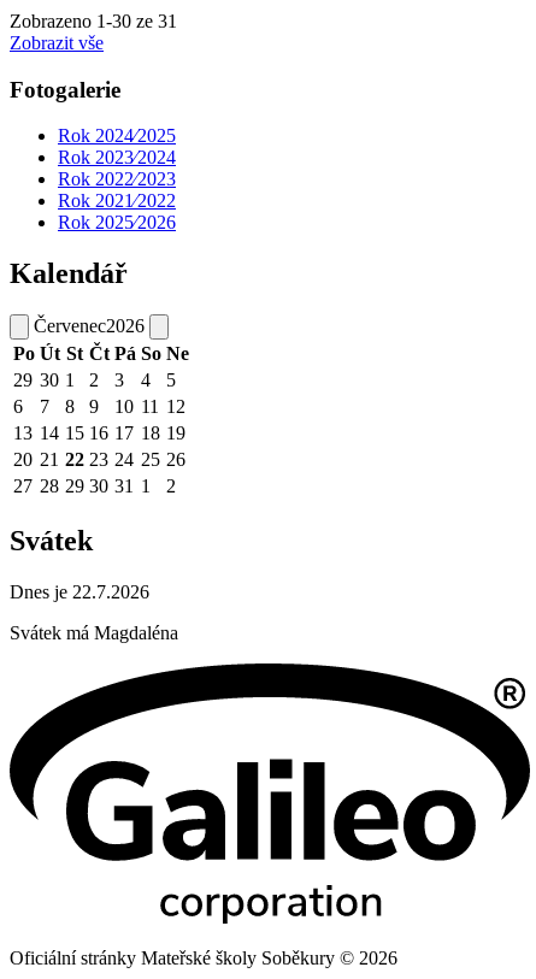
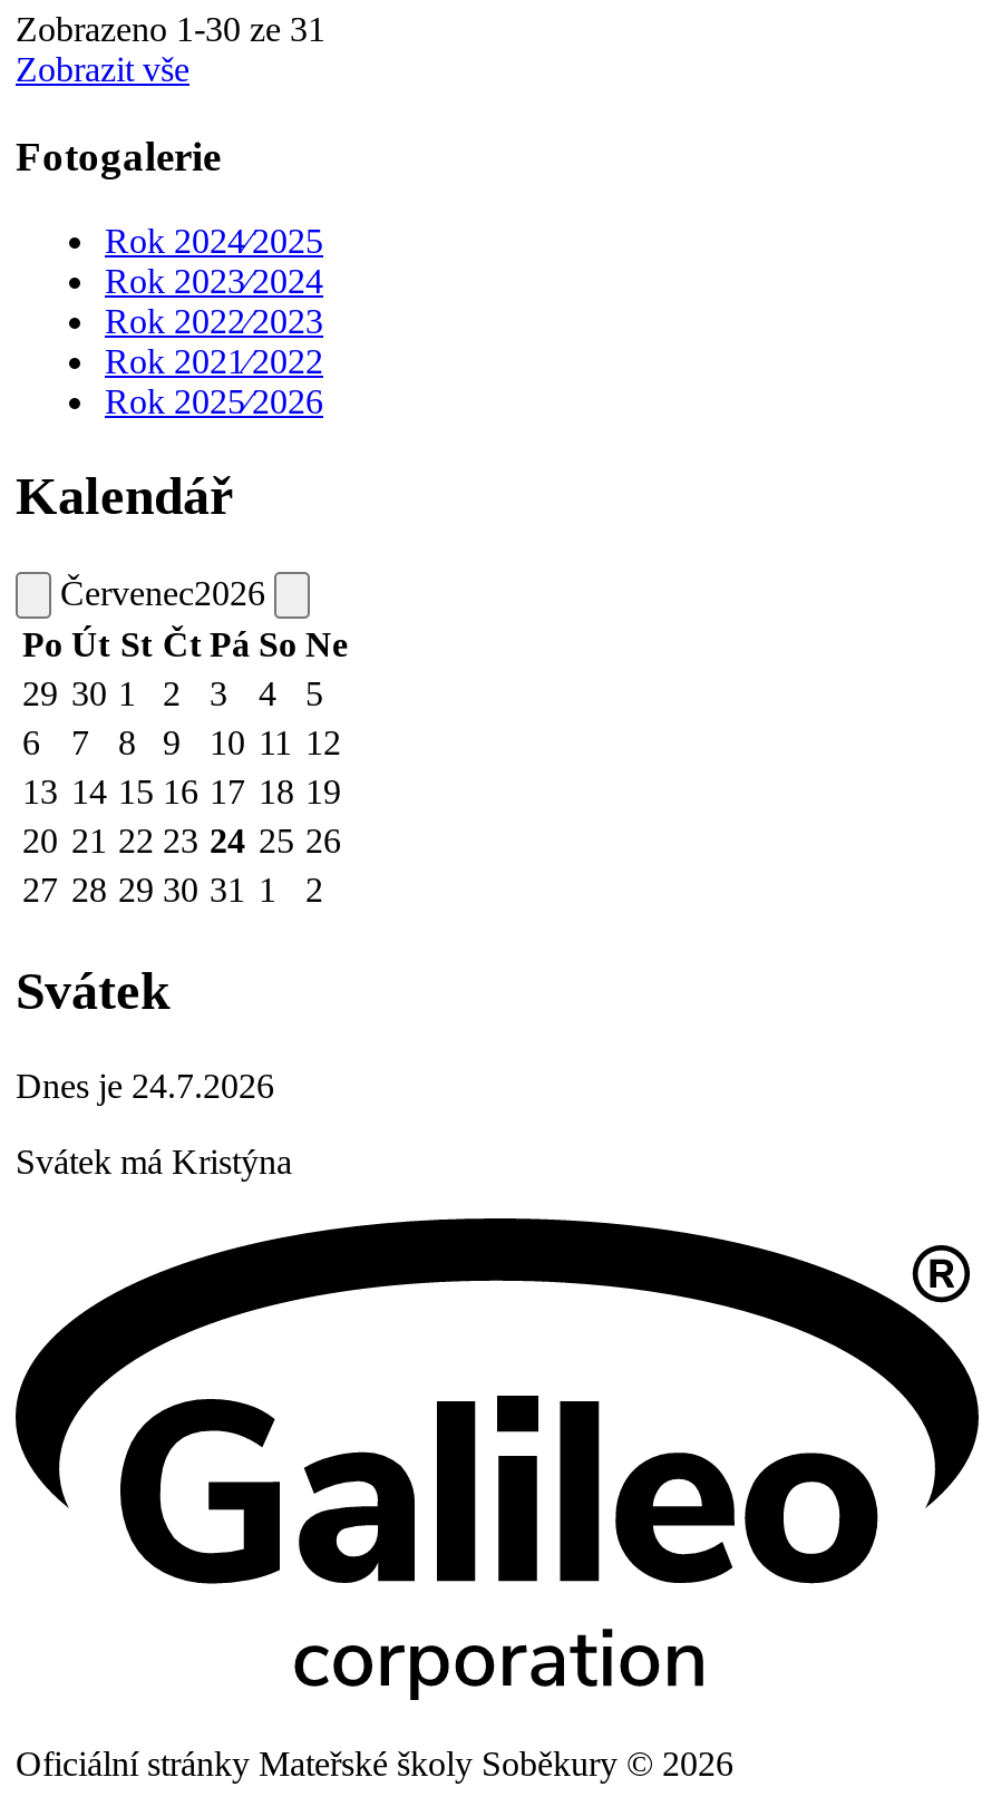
- Dnes je 22.7.2026
+ Dnes je 24.7.2026

- Svátek má Magdaléna
+ Svátek má Kristýna
